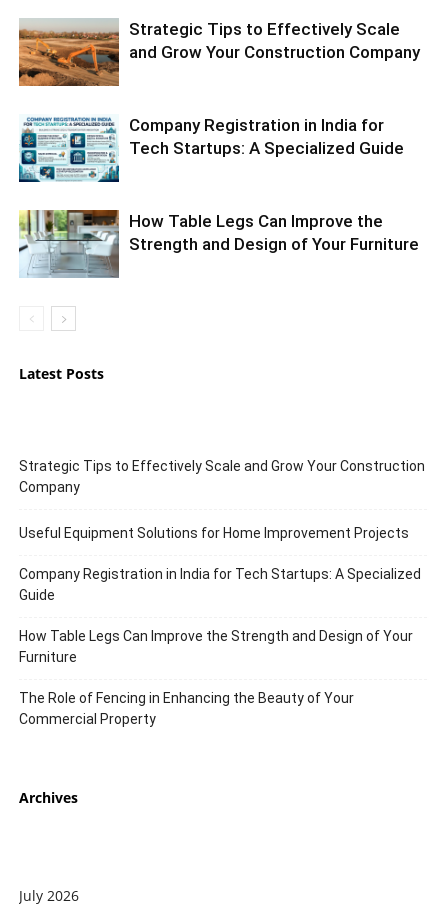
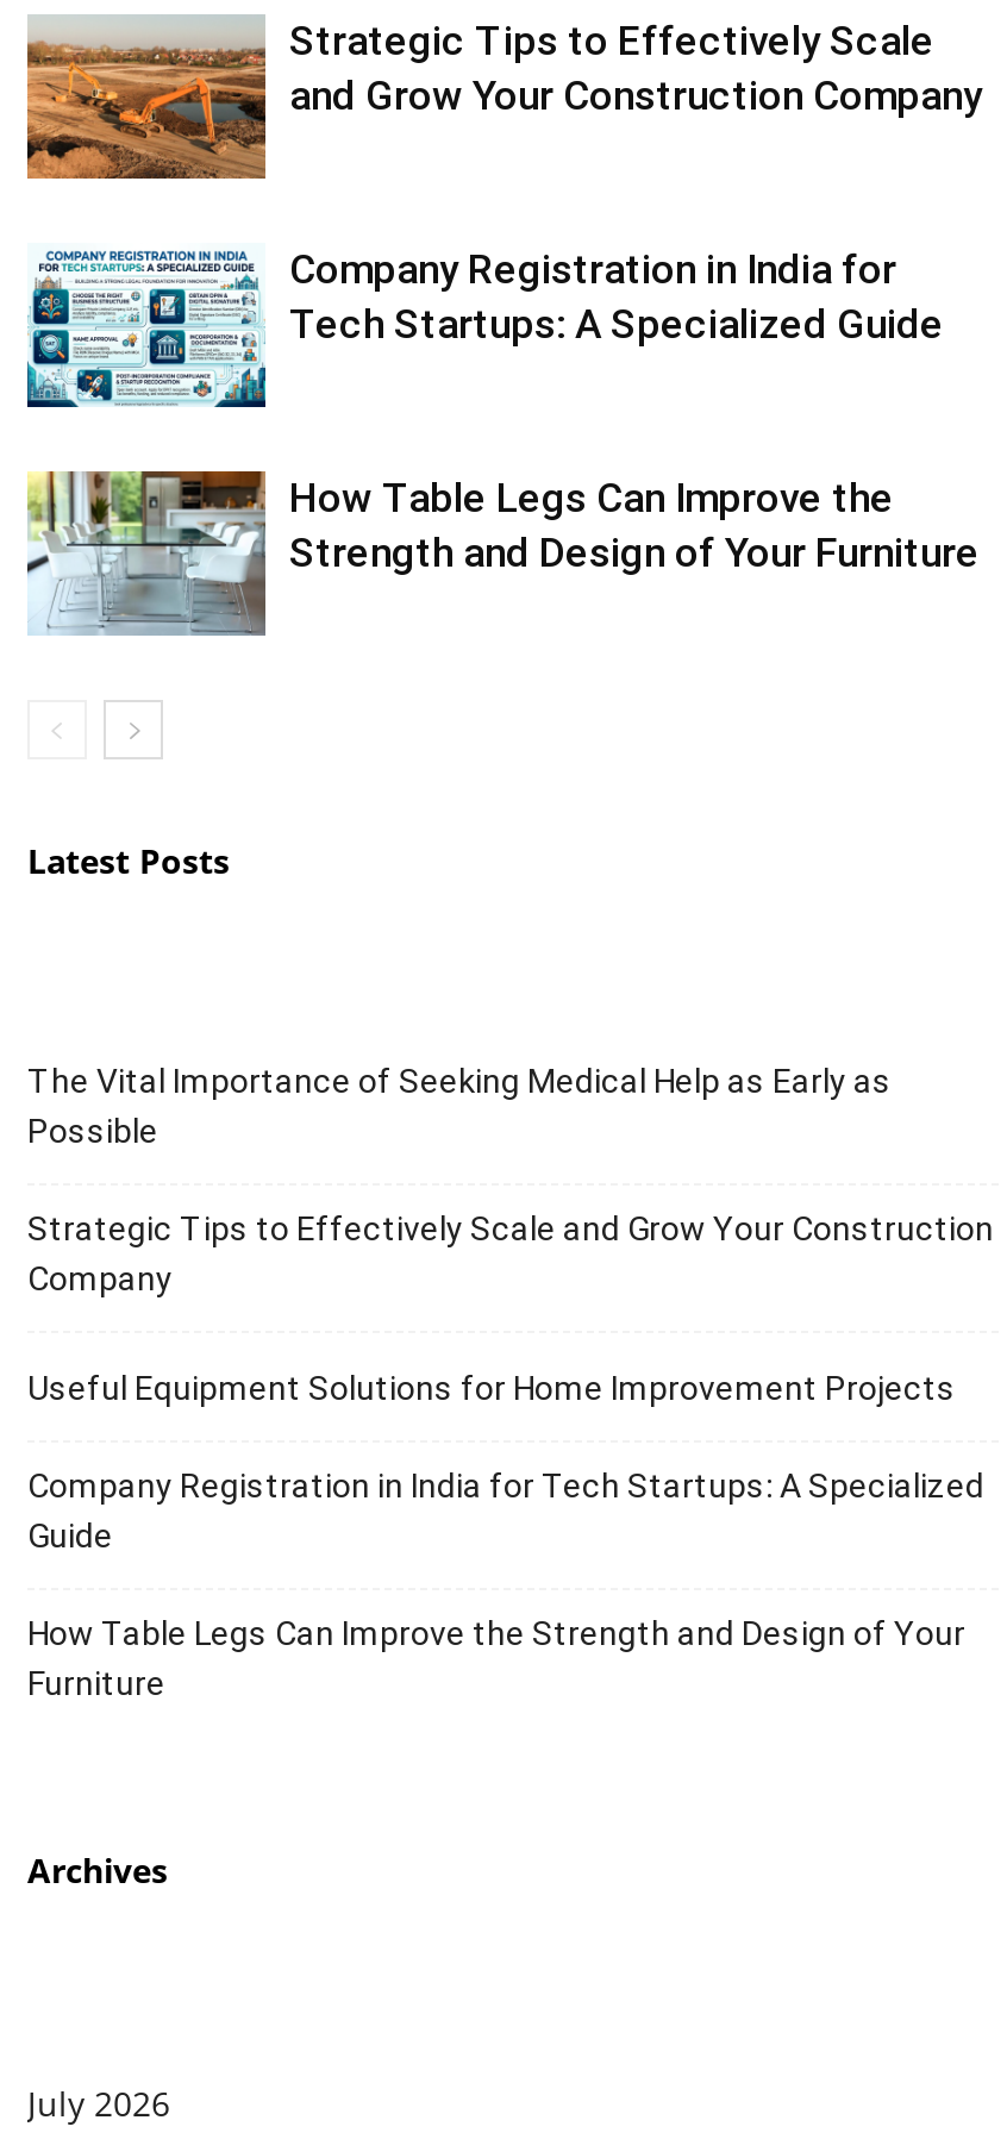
+ The Vital Importance of Seeking Medical Help as Early as
+ Possible

moved down: Strategic Tips to Effectively Scale and Grow Your Construction | Company | Useful Equipment Solutions for Home Improvement Projects | Company Registration in India for Tech Startups: A Specialized | Guide | How Table Legs Can Improve the Strength and Design of Your | Furniture

- The Role of Fencing in Enhancing the Beauty of Your
- Commercial Property
